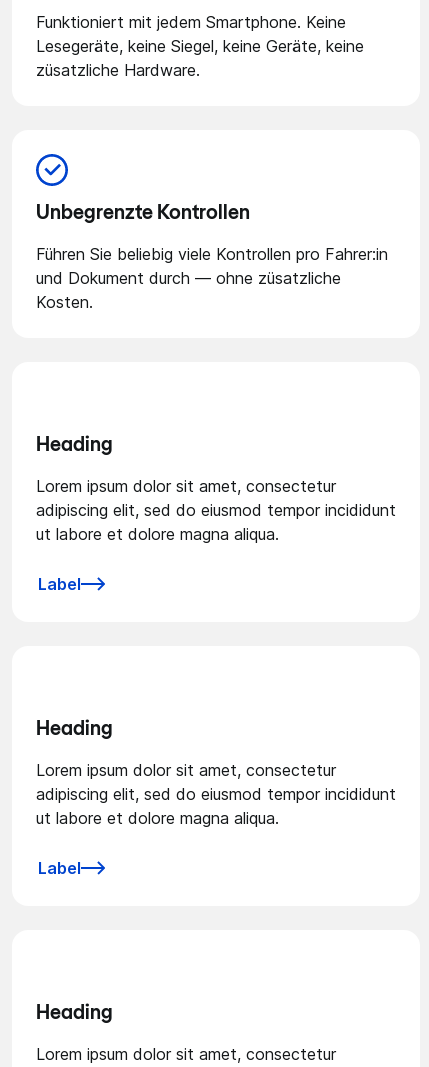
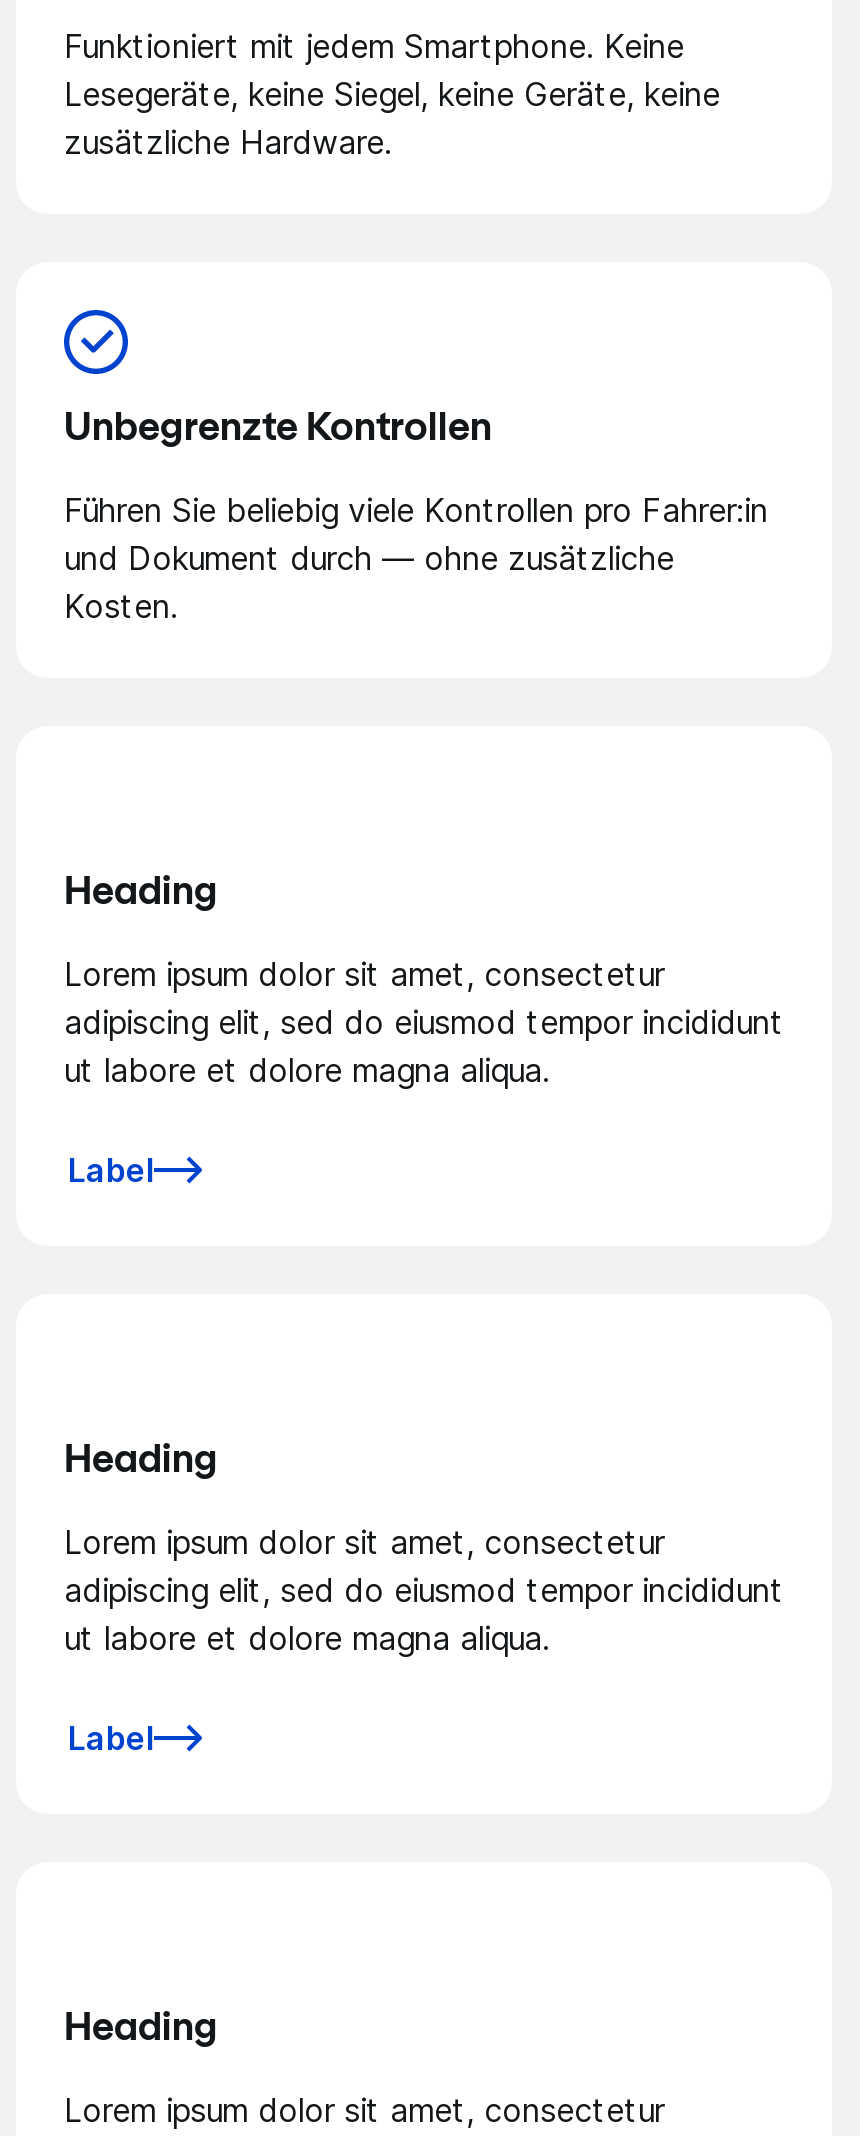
- züsatzliche Hardware.
+ zusätzliche Hardware.

- und Dokument durch — ohne züsatzliche
+ und Dokument durch — ohne zusätzliche
